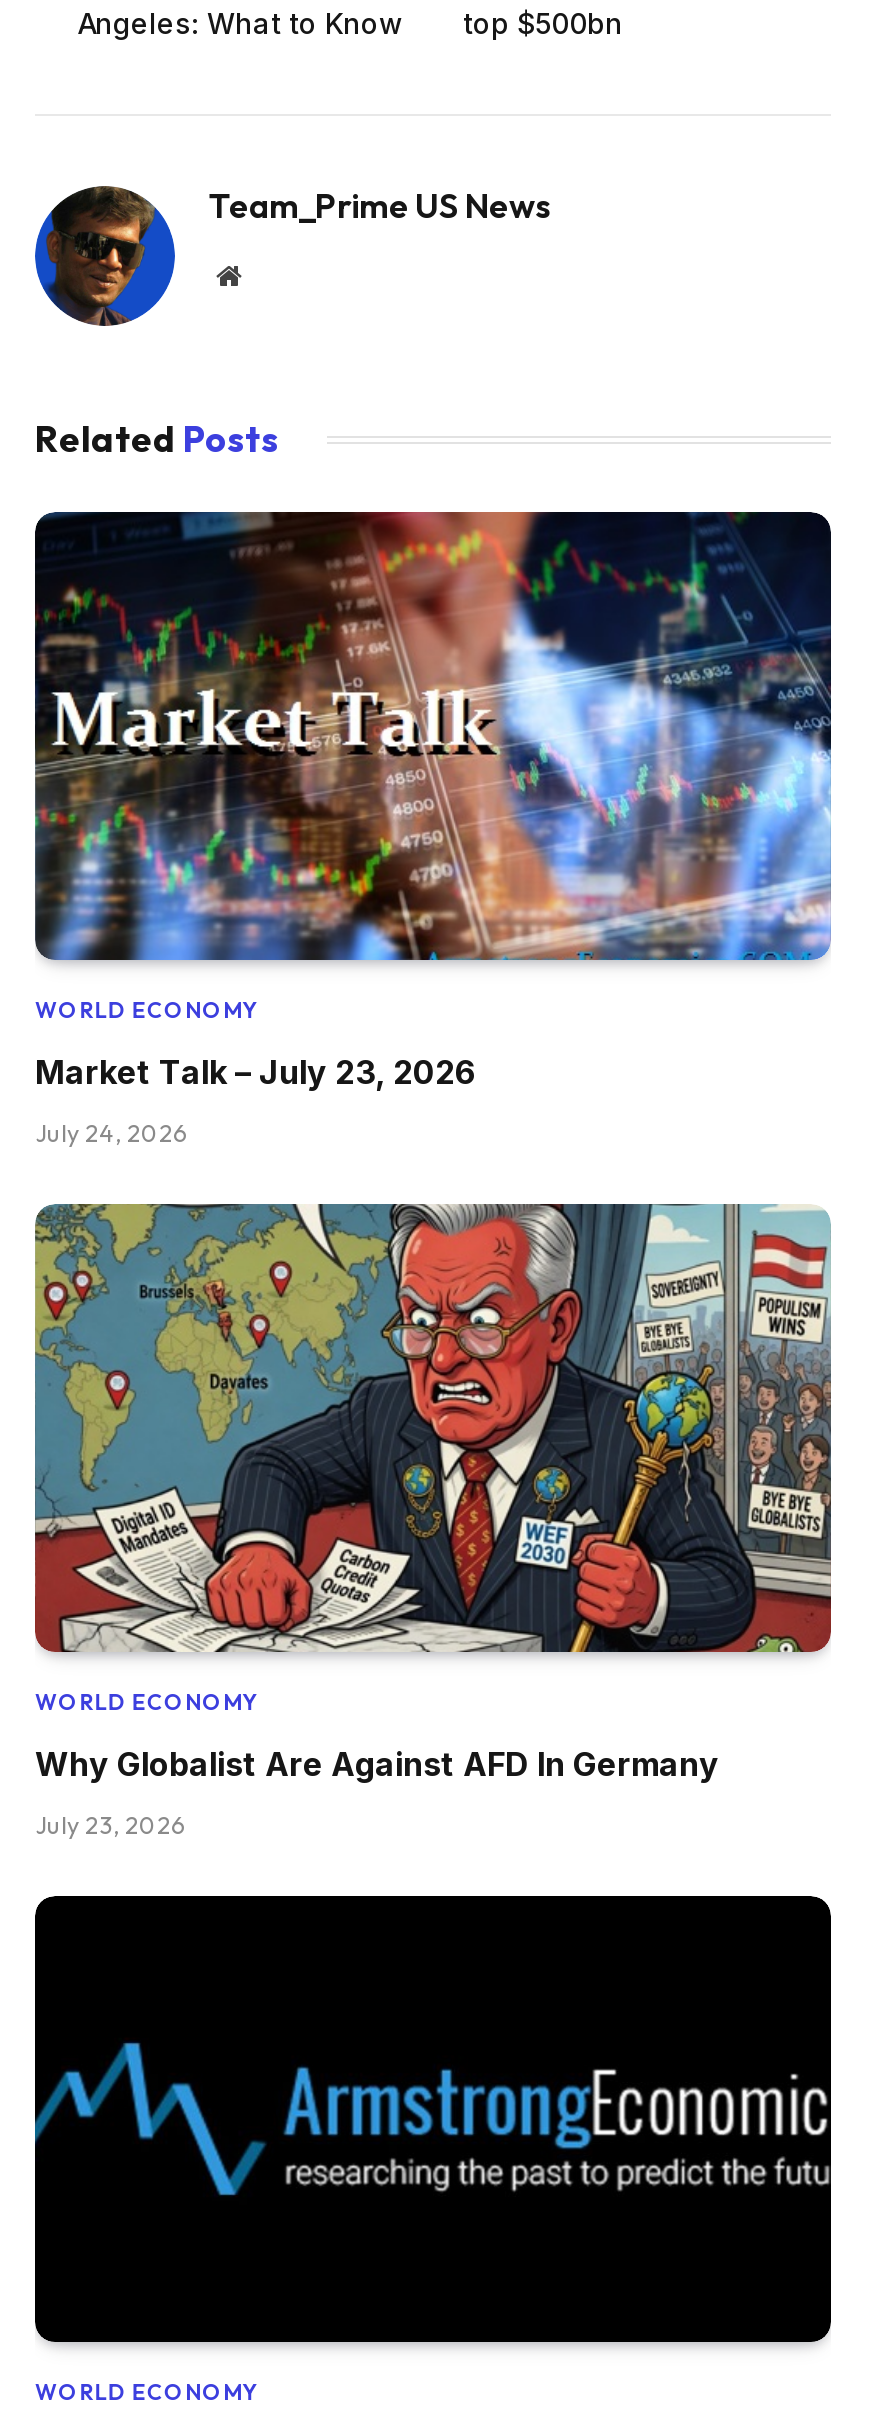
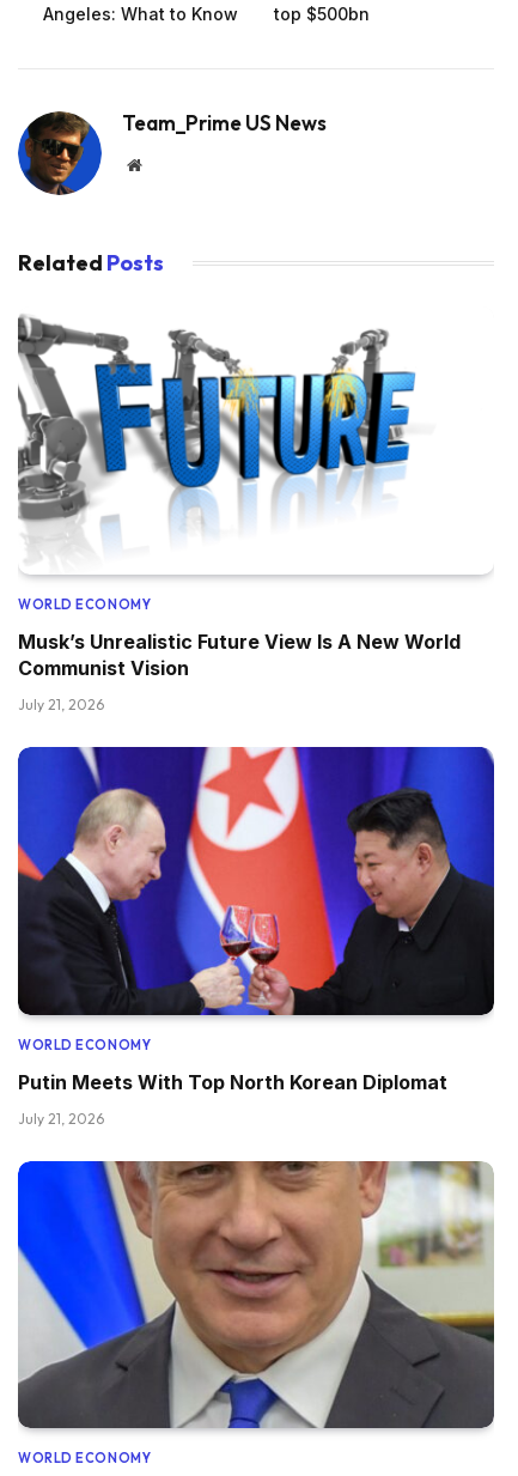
- [image]
+ [image]

- Market Talk – July 23, 2026
+ Musk’s Unrealistic Future View Is A New World
+ Communist Vision

- July 24, 2026
+ July 21, 2026

- [image]
+ [image]

- Why Globalist Are Against AFD In Germany
+ Putin Meets With Top North Korean Diplomat

- July 23, 2026
+ July 21, 2026

- [image]
+ [image]
